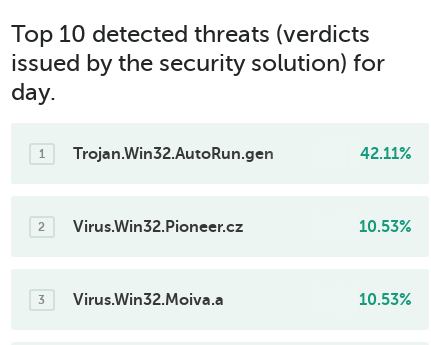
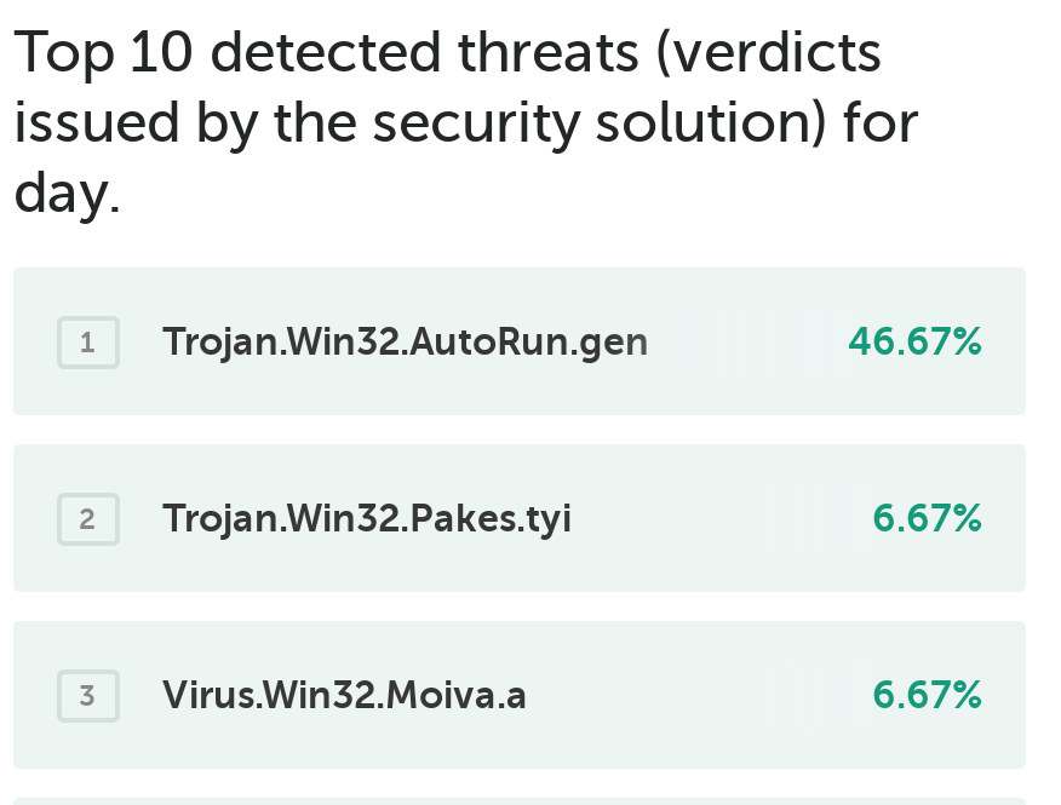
- 42.11%
+ 46.67%

- Virus.Win32.Pioneer.cz
- 10.53%
+ Trojan.Win32.Pakes.tyi
+ 6.67%

- 10.53%
+ 6.67%
